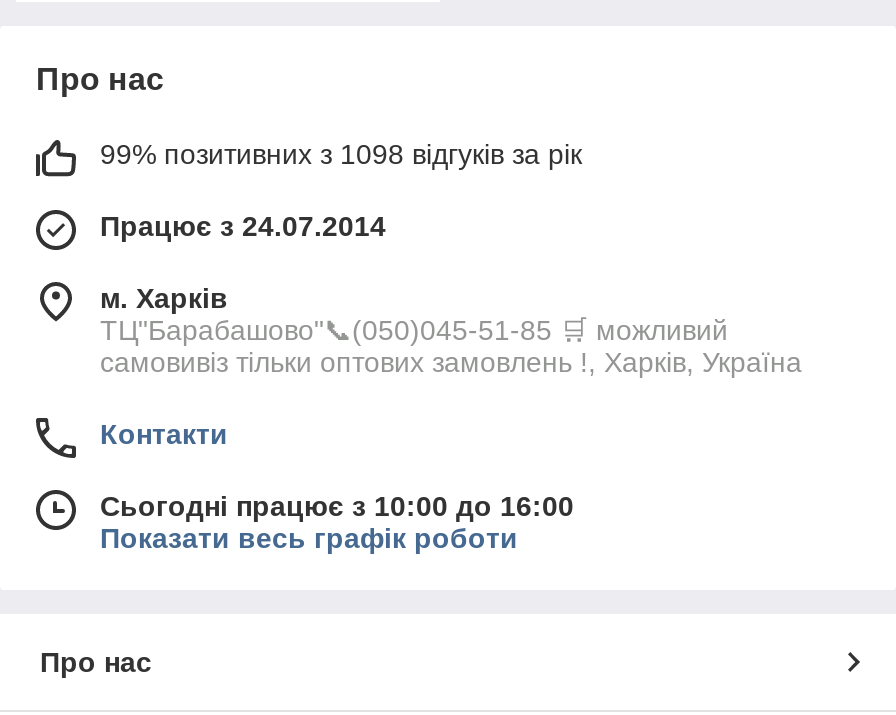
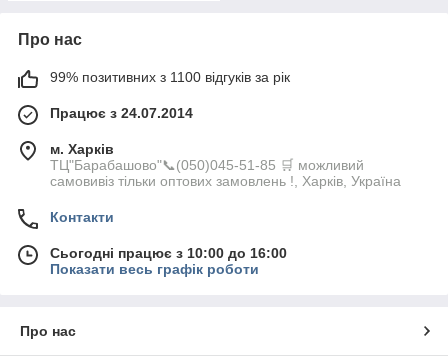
- 99% позитивних з 1098 відгуків за рік
+ 99% позитивних з 1100 відгуків за рік
